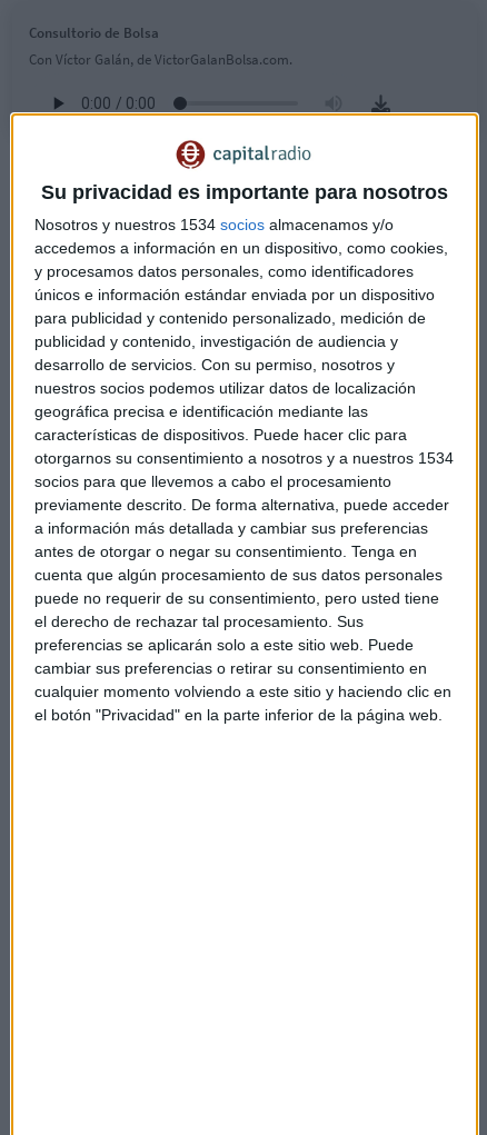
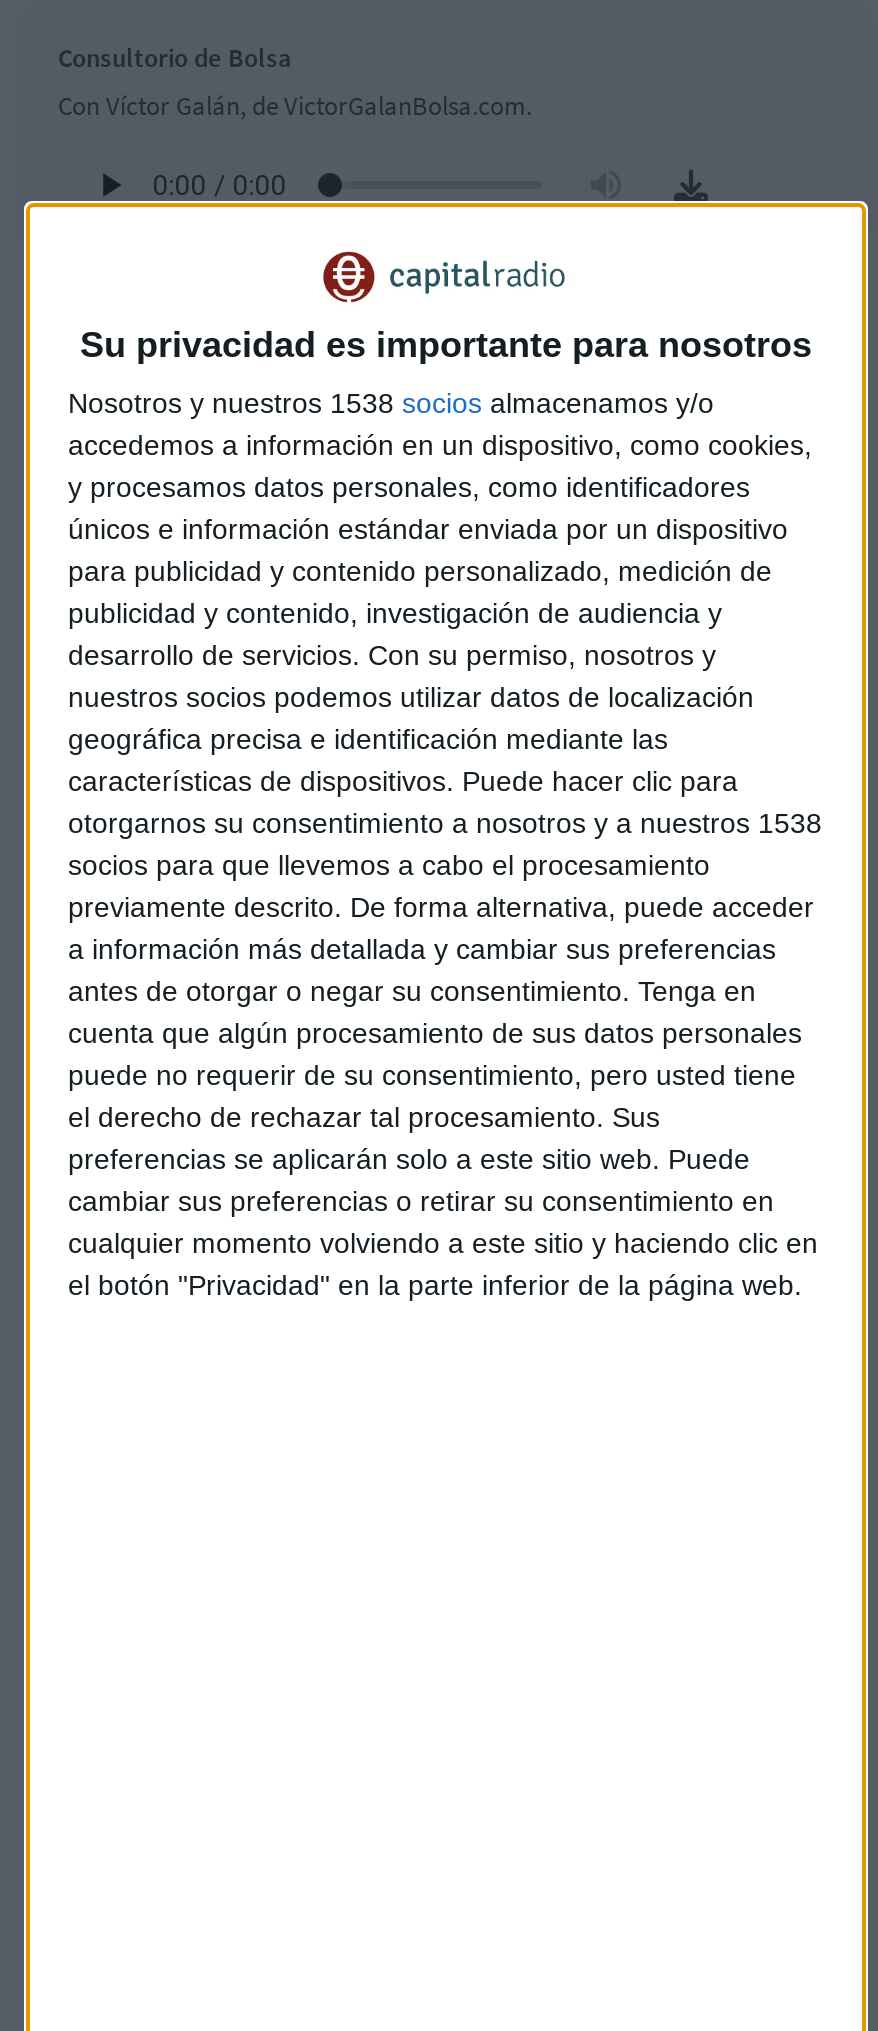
- Nosotros y nuestros 1534 socios almacenamos y/o
+ Nosotros y nuestros 1538 socios almacenamos y/o

- otorgarnos su consentimiento a nosotros y a nuestros 1534
+ otorgarnos su consentimiento a nosotros y a nuestros 1538
